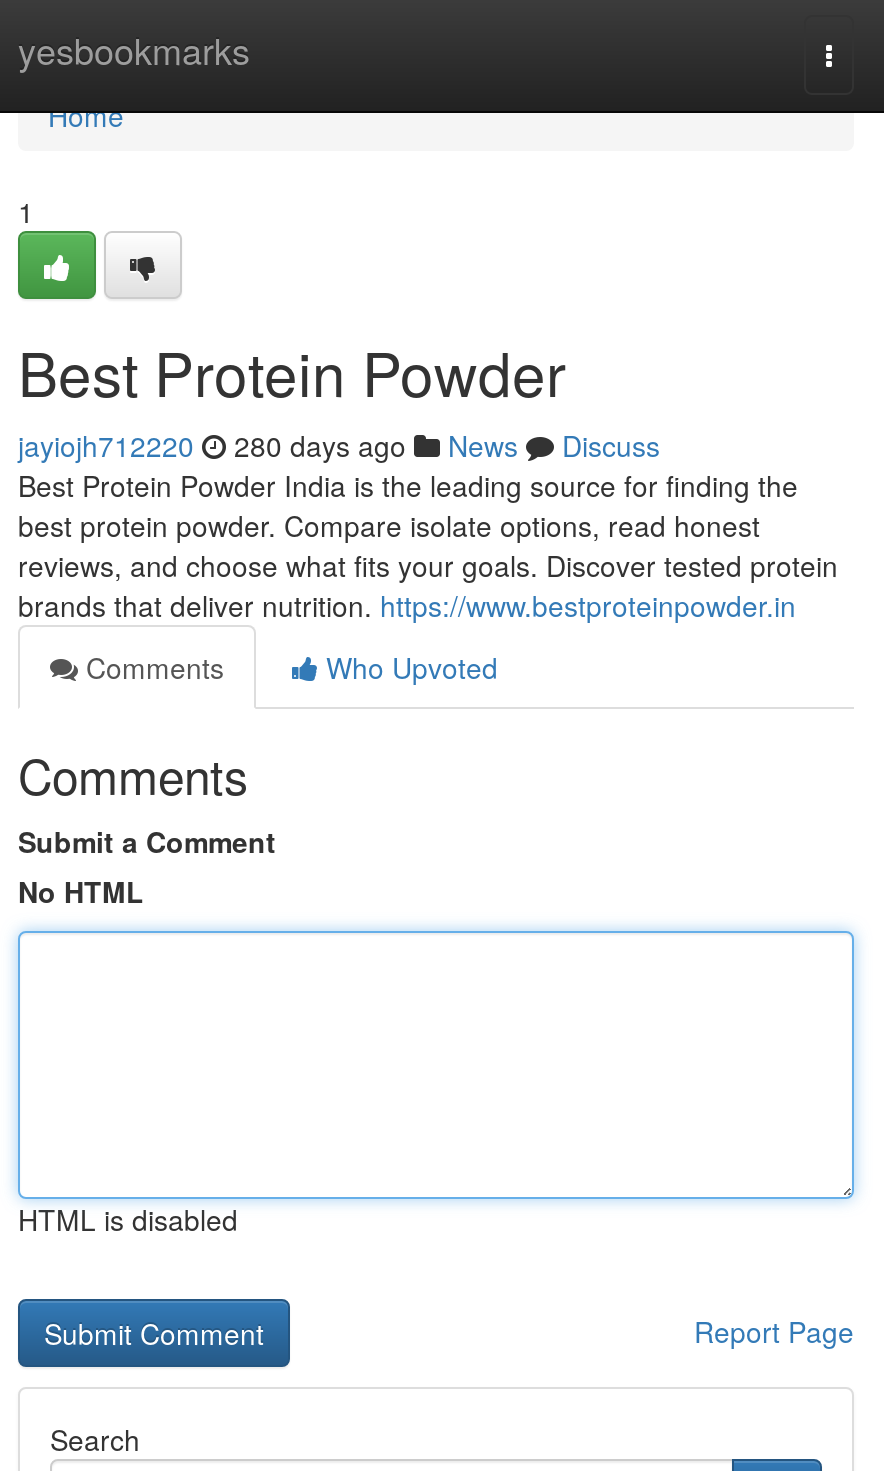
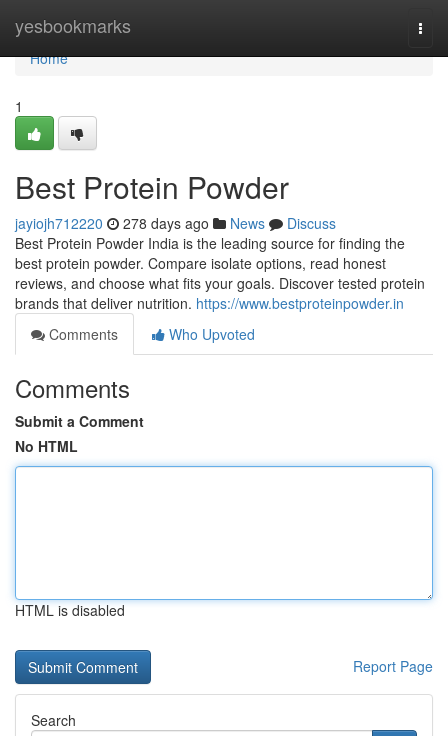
- jayiojh712220 280 days ago News Discuss
+ jayiojh712220 278 days ago News Discuss
